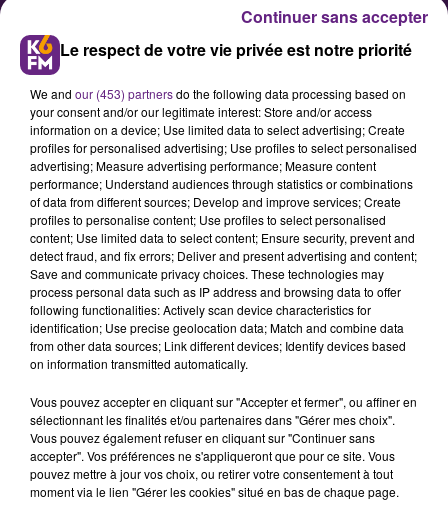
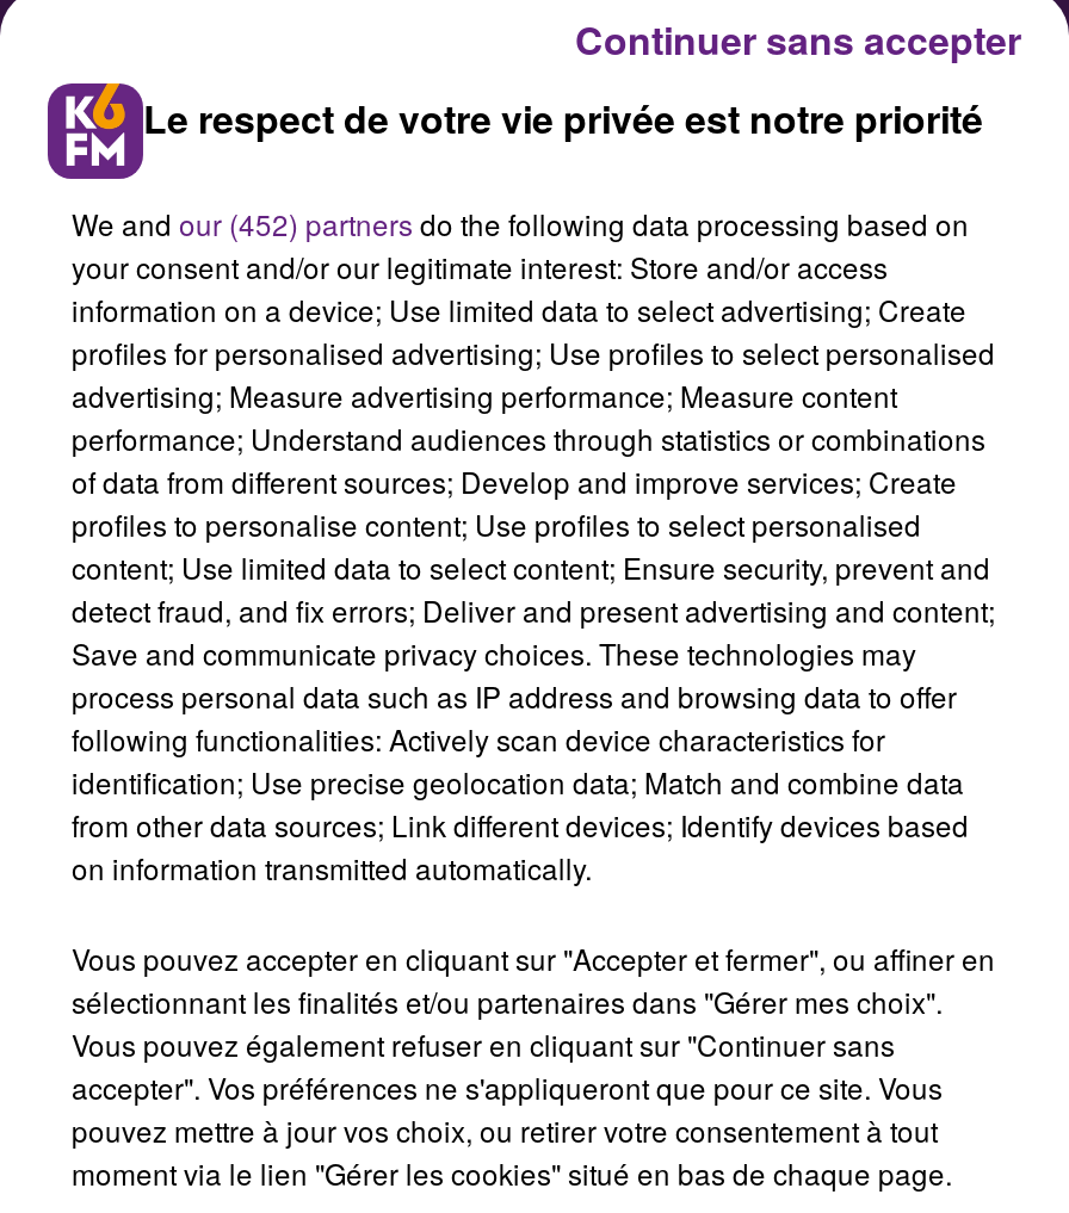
- We and our (453) partners do the following data processing based on
+ We and our (452) partners do the following data processing based on
